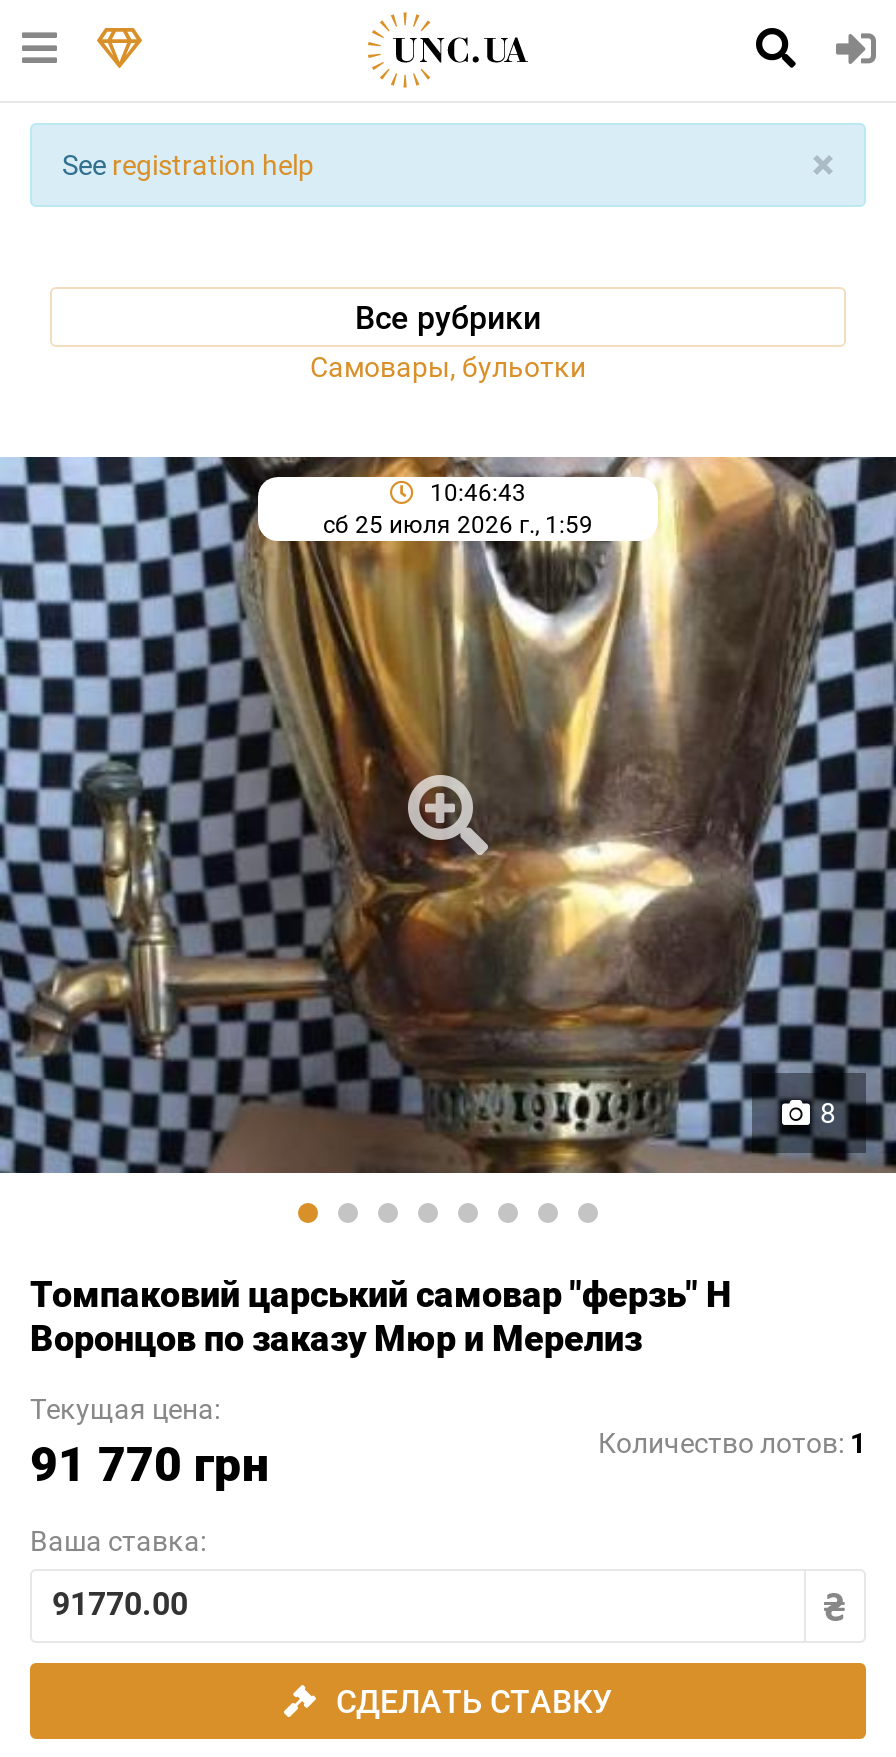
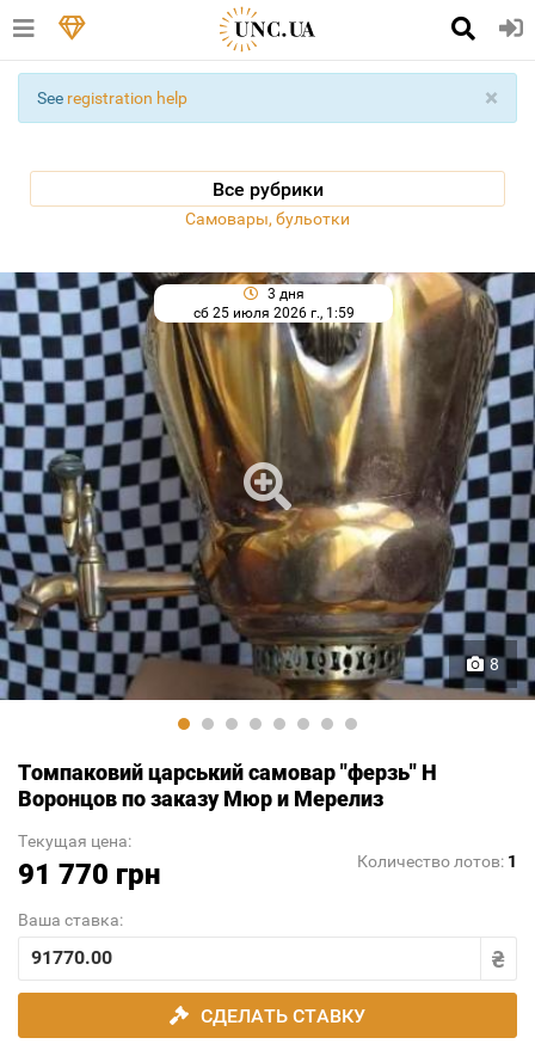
- 10:46:43
+ 3 дня
